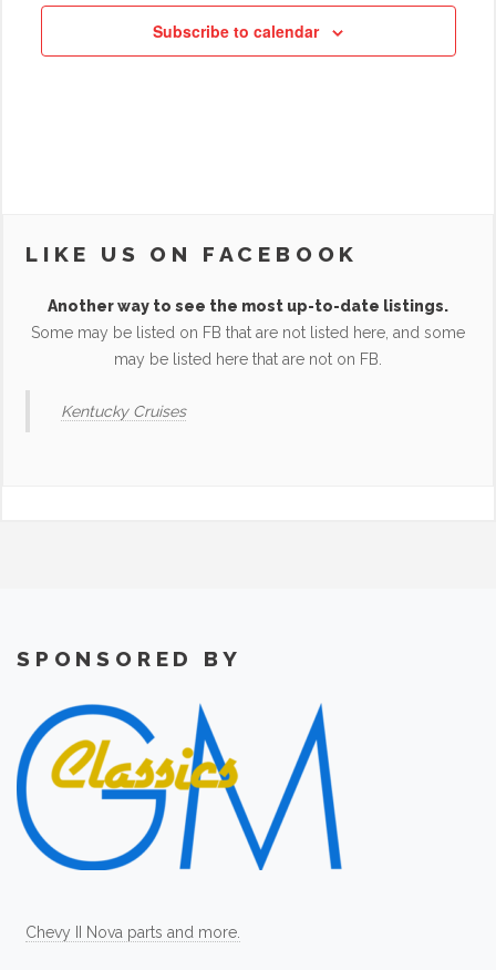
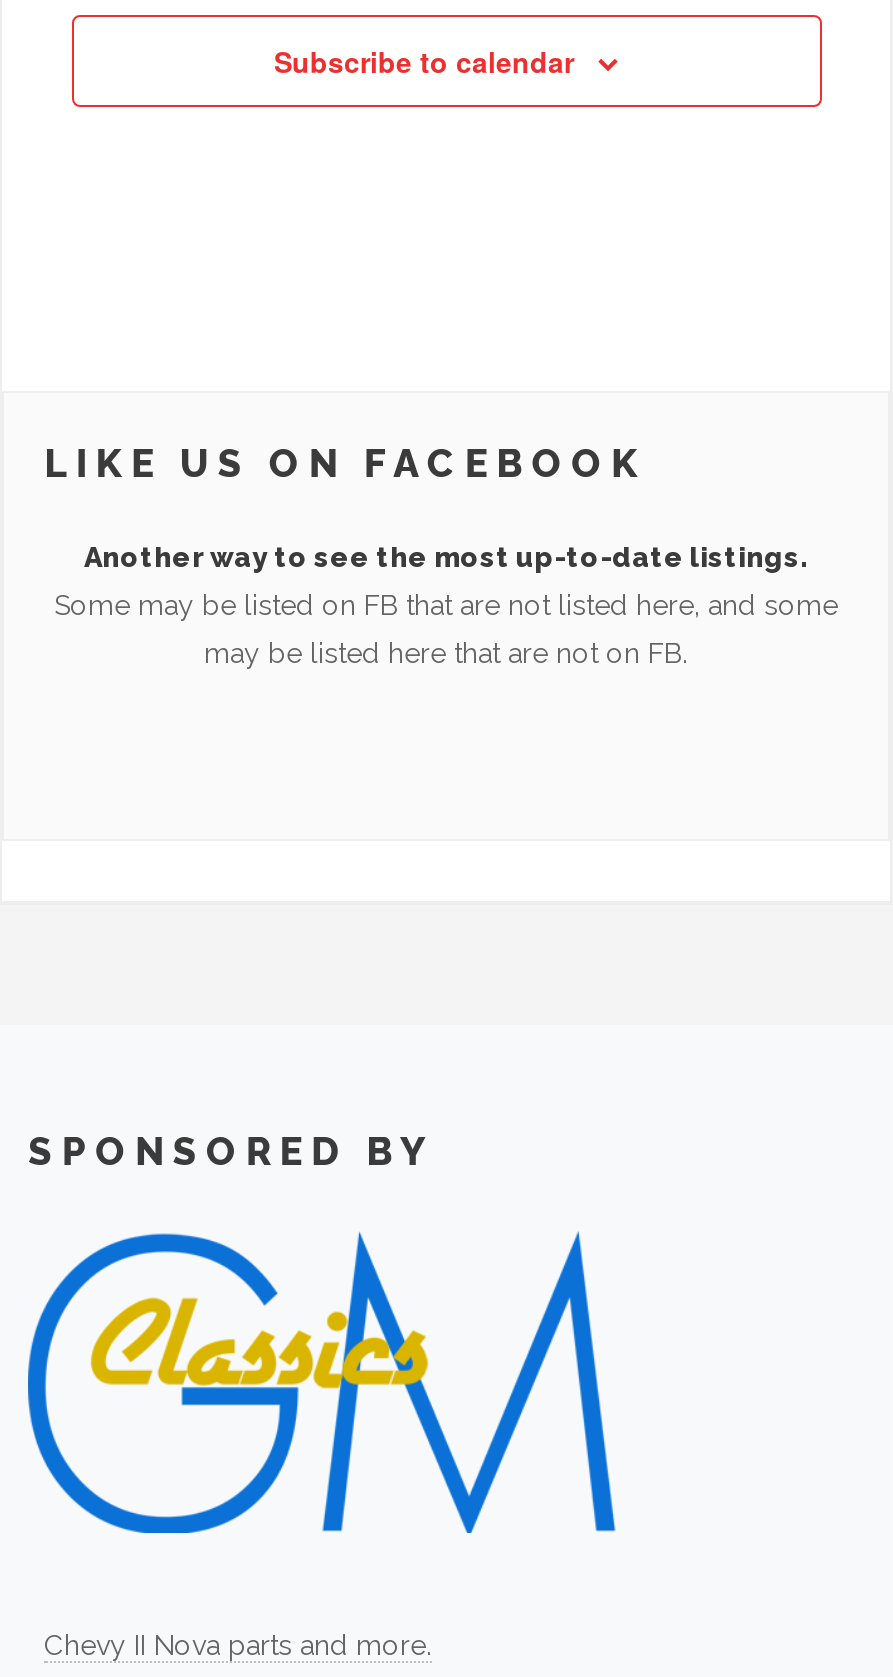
- Kentucky Cruises
